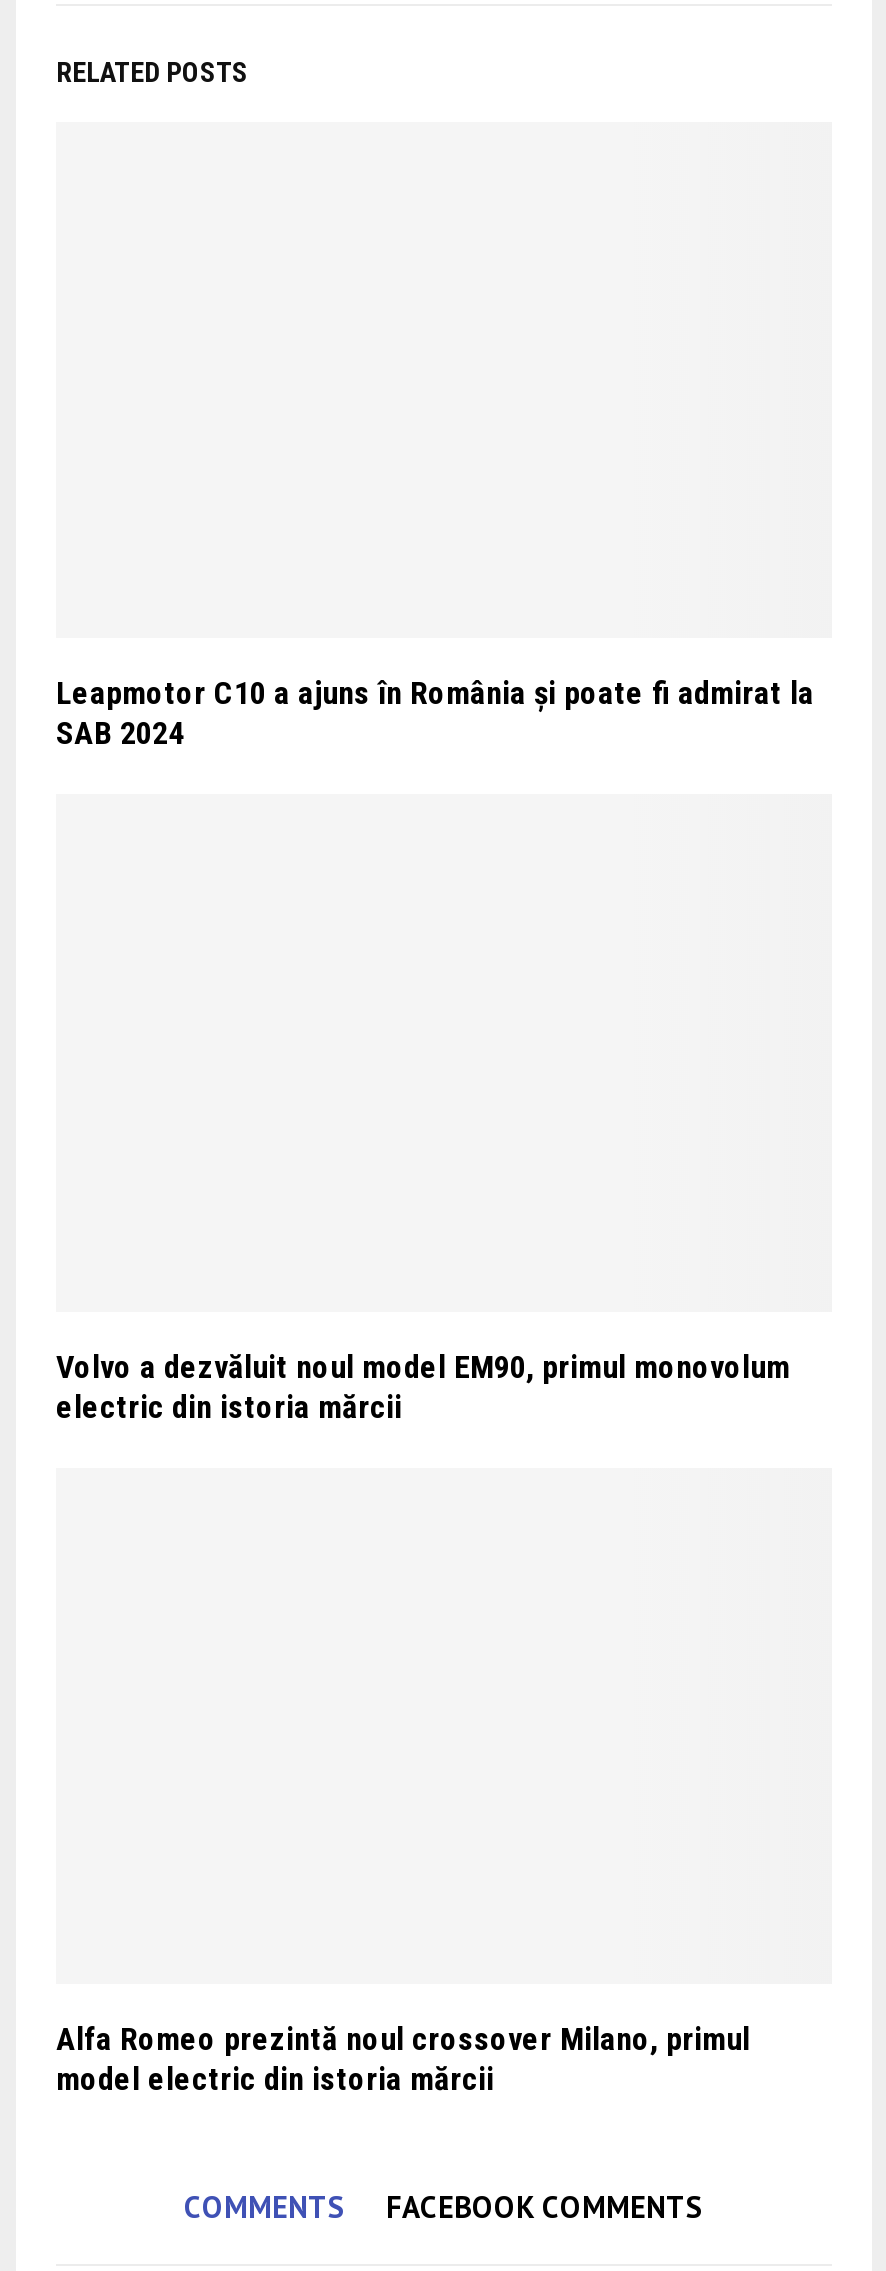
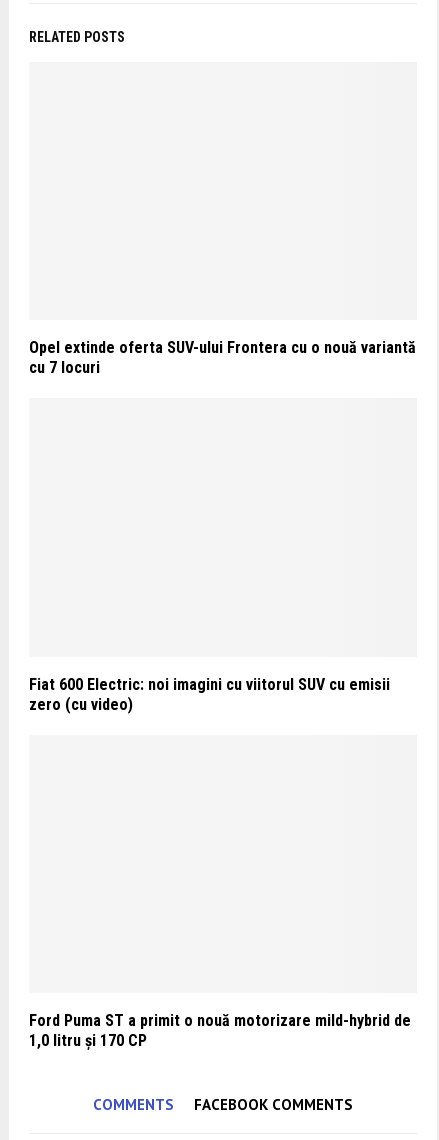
- Leapmotor C10 a ajuns în România și poate fi admirat la
- SAB 2024
+ Opel extinde oferta SUV-ului Frontera cu o nouă variantă
+ cu 7 locuri

- Volvo a dezvăluit noul model EM90, primul monovolum
- electric din istoria mărcii
+ Fiat 600 Electric: noi imagini cu viitorul SUV cu emisii
+ zero (cu video)

- Alfa Romeo prezintă noul crossover Milano, primul
- model electric din istoria mărcii
+ Ford Puma ST a primit o nouă motorizare mild-hybrid de
+ 1,0 litru și 170 CP
